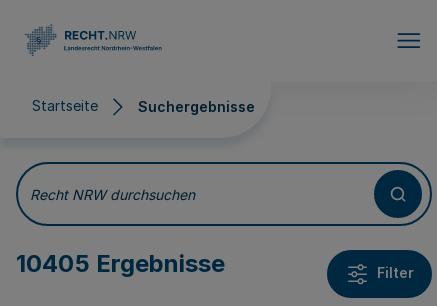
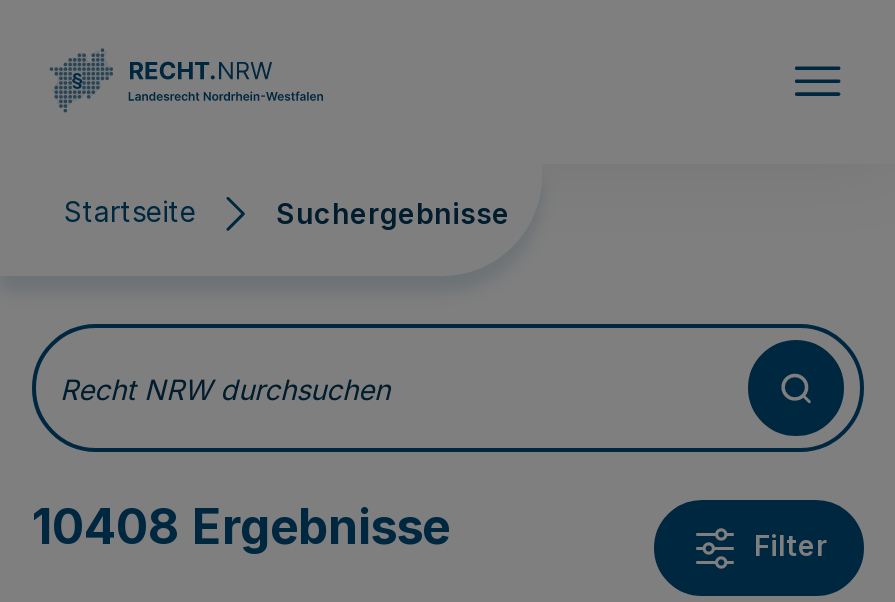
- 10405 Ergebnisse
+ 10408 Ergebnisse
